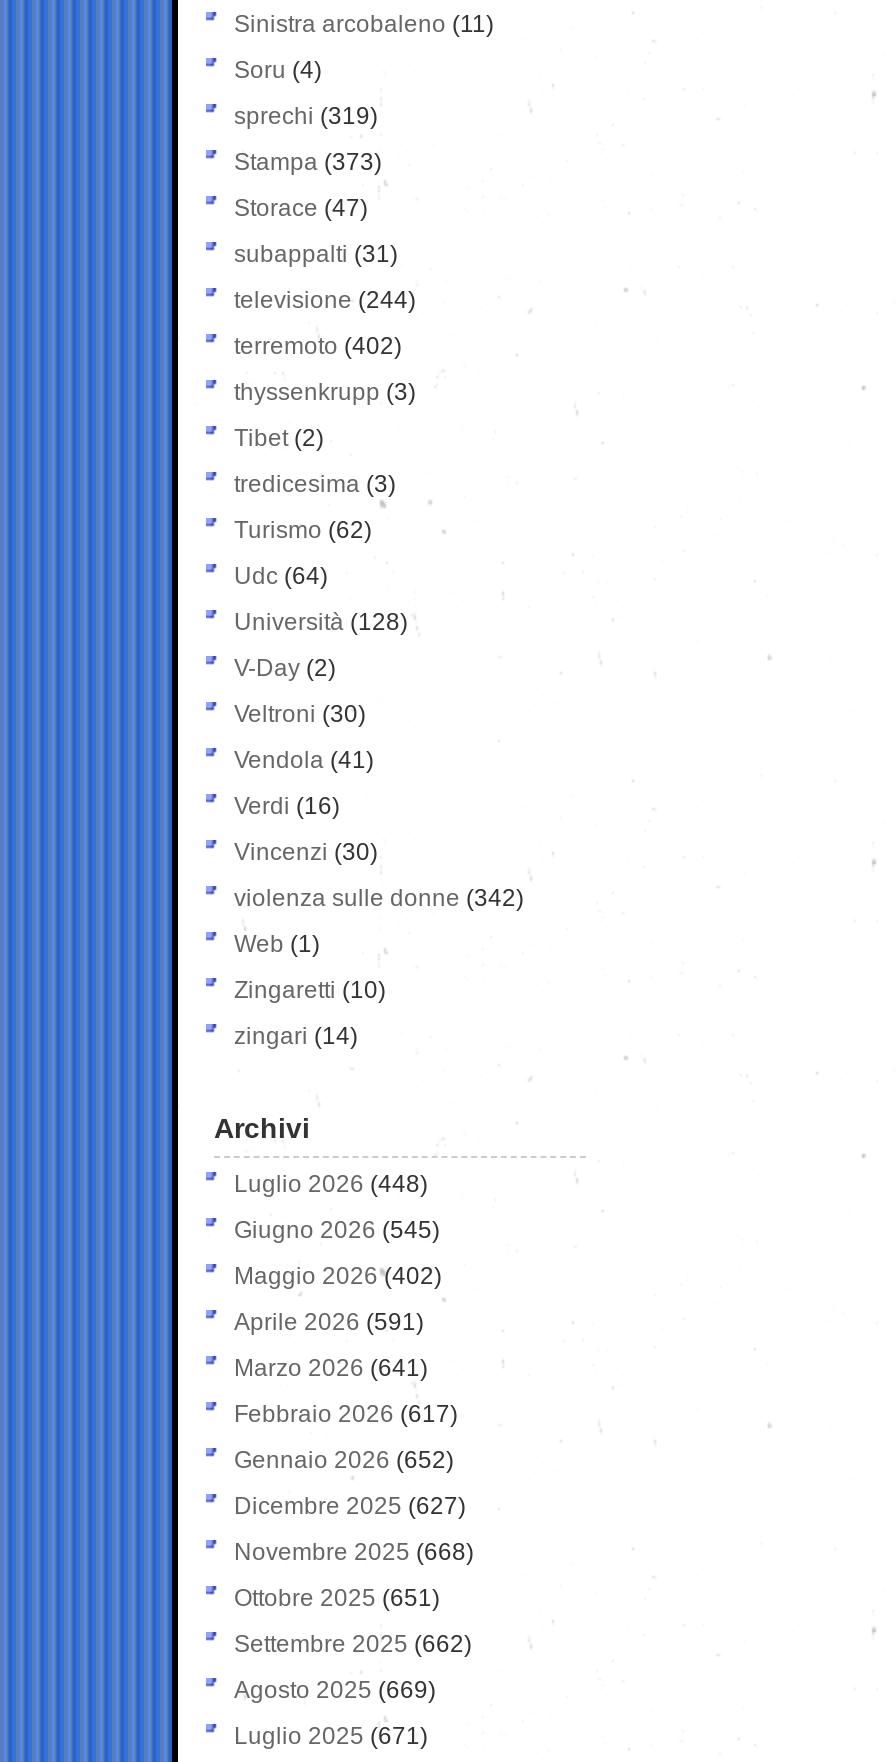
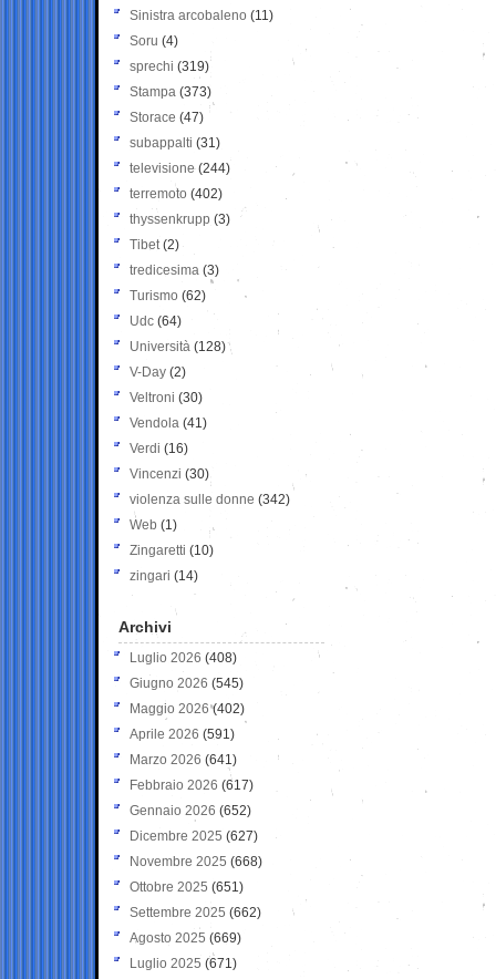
- Luglio 2026 (448)
+ Luglio 2026 (408)
